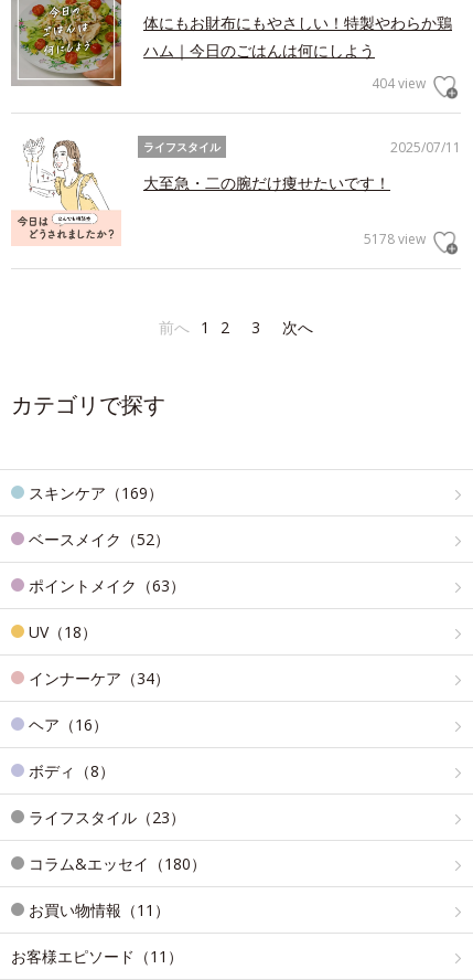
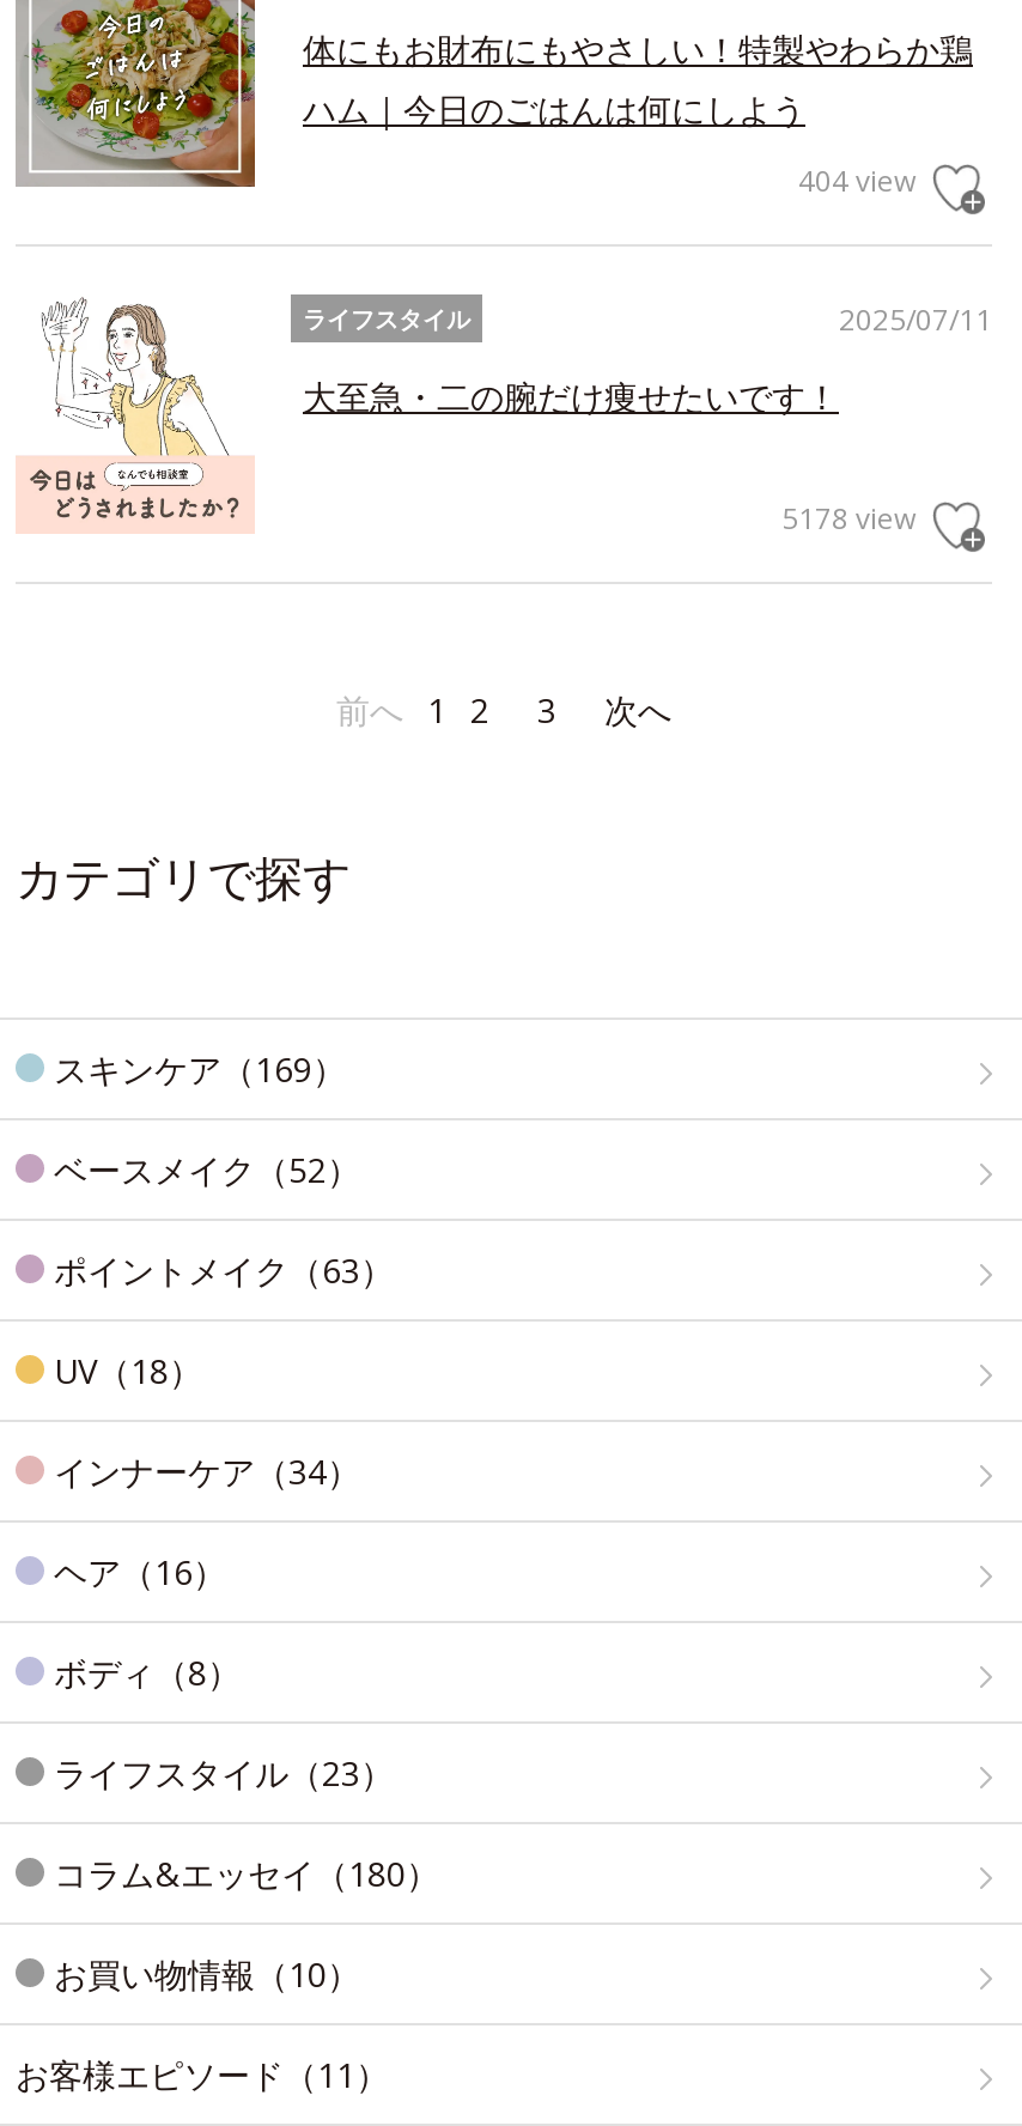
- お買い物情報（11）
+ お買い物情報（10）
